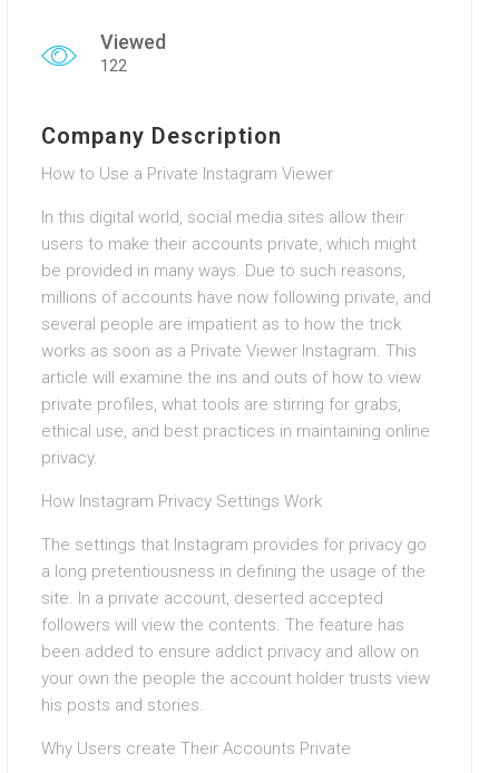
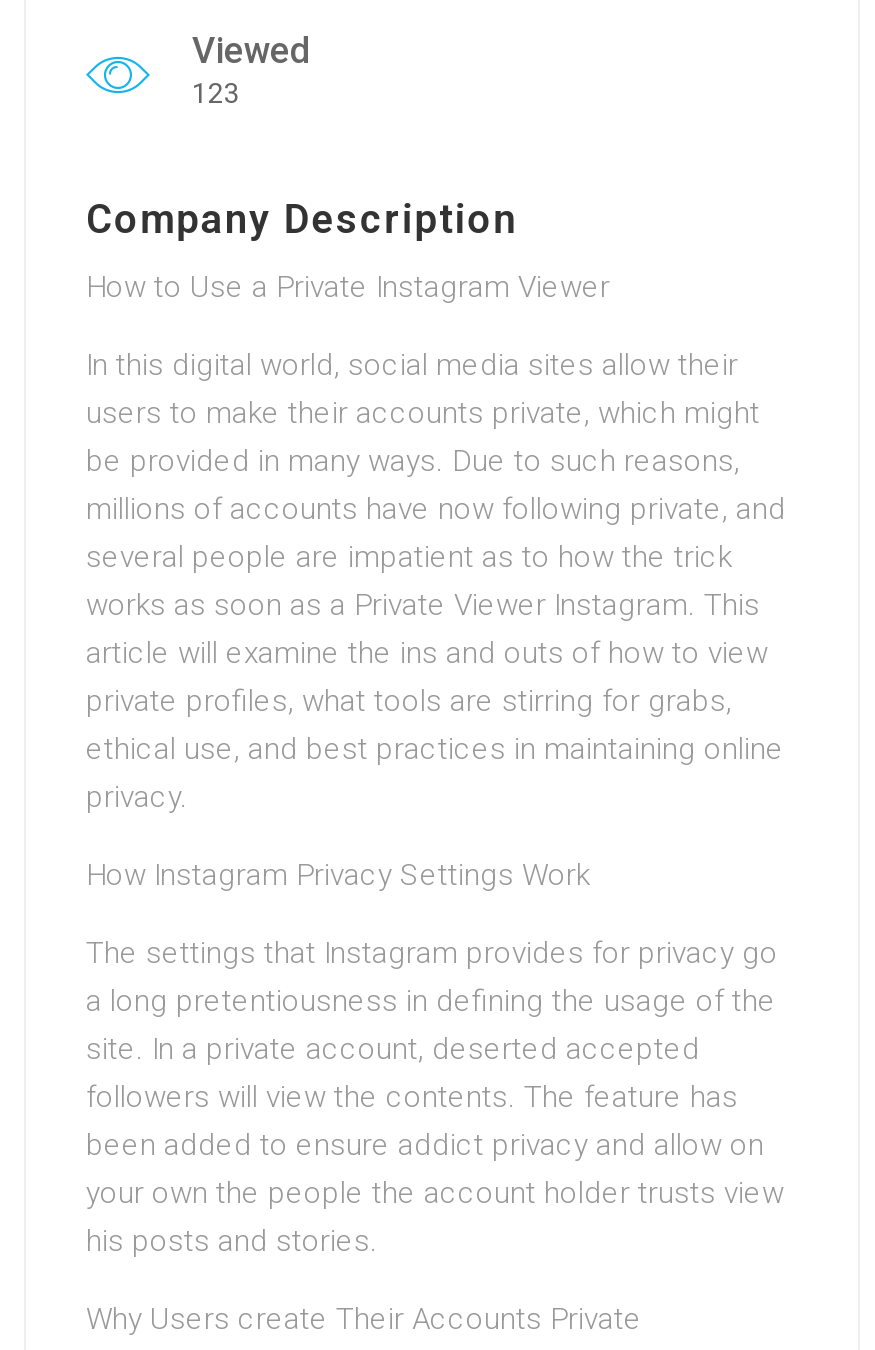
- 122
+ 123
